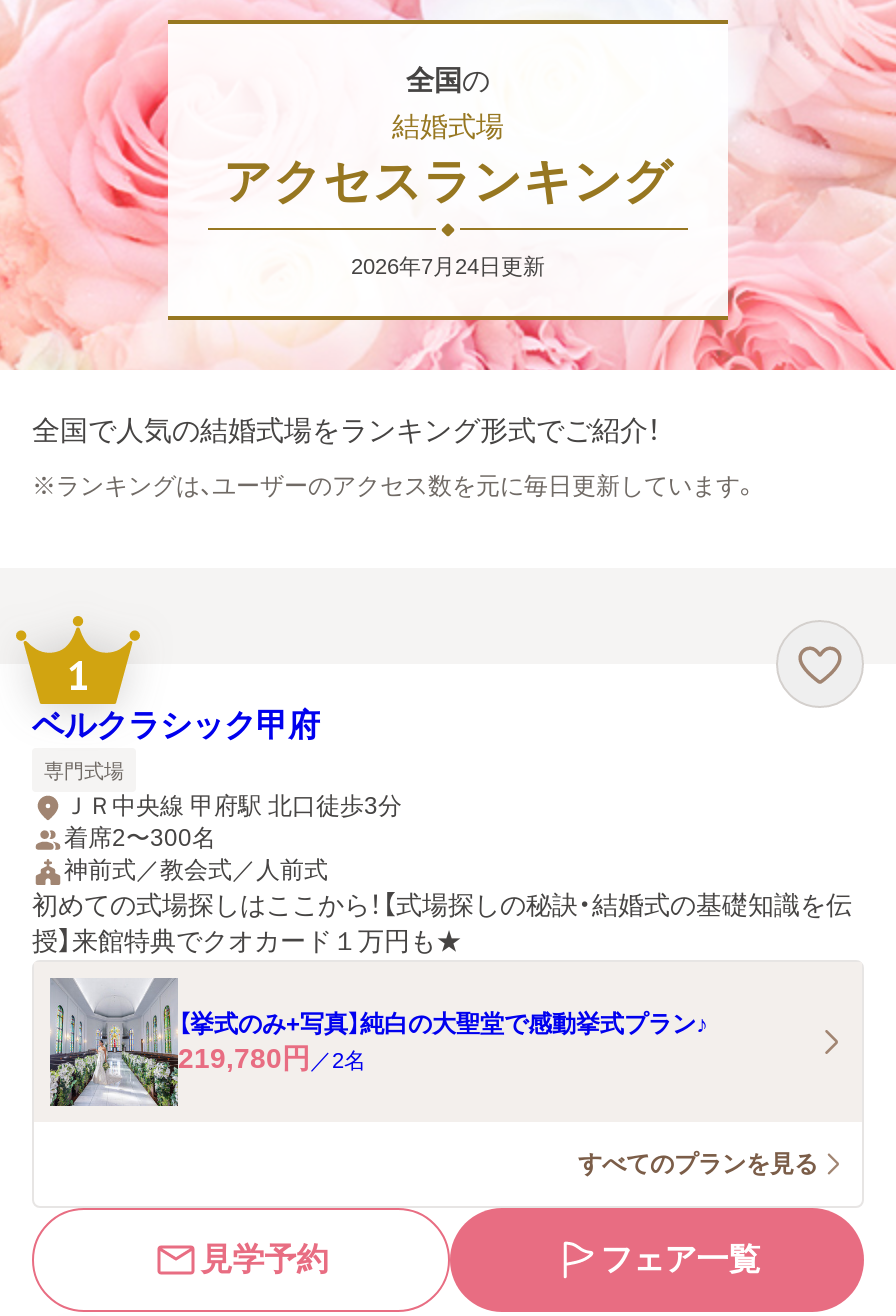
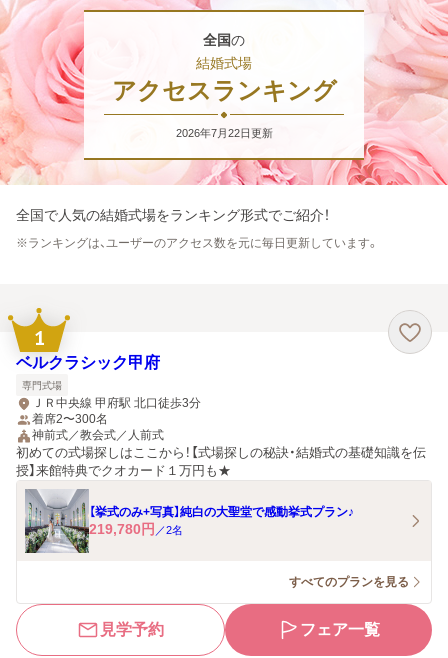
- 2026年7月24日更新
+ 2026年7月22日更新
